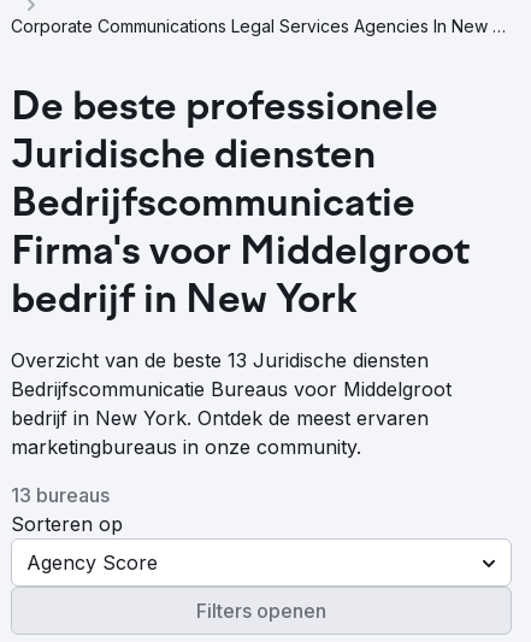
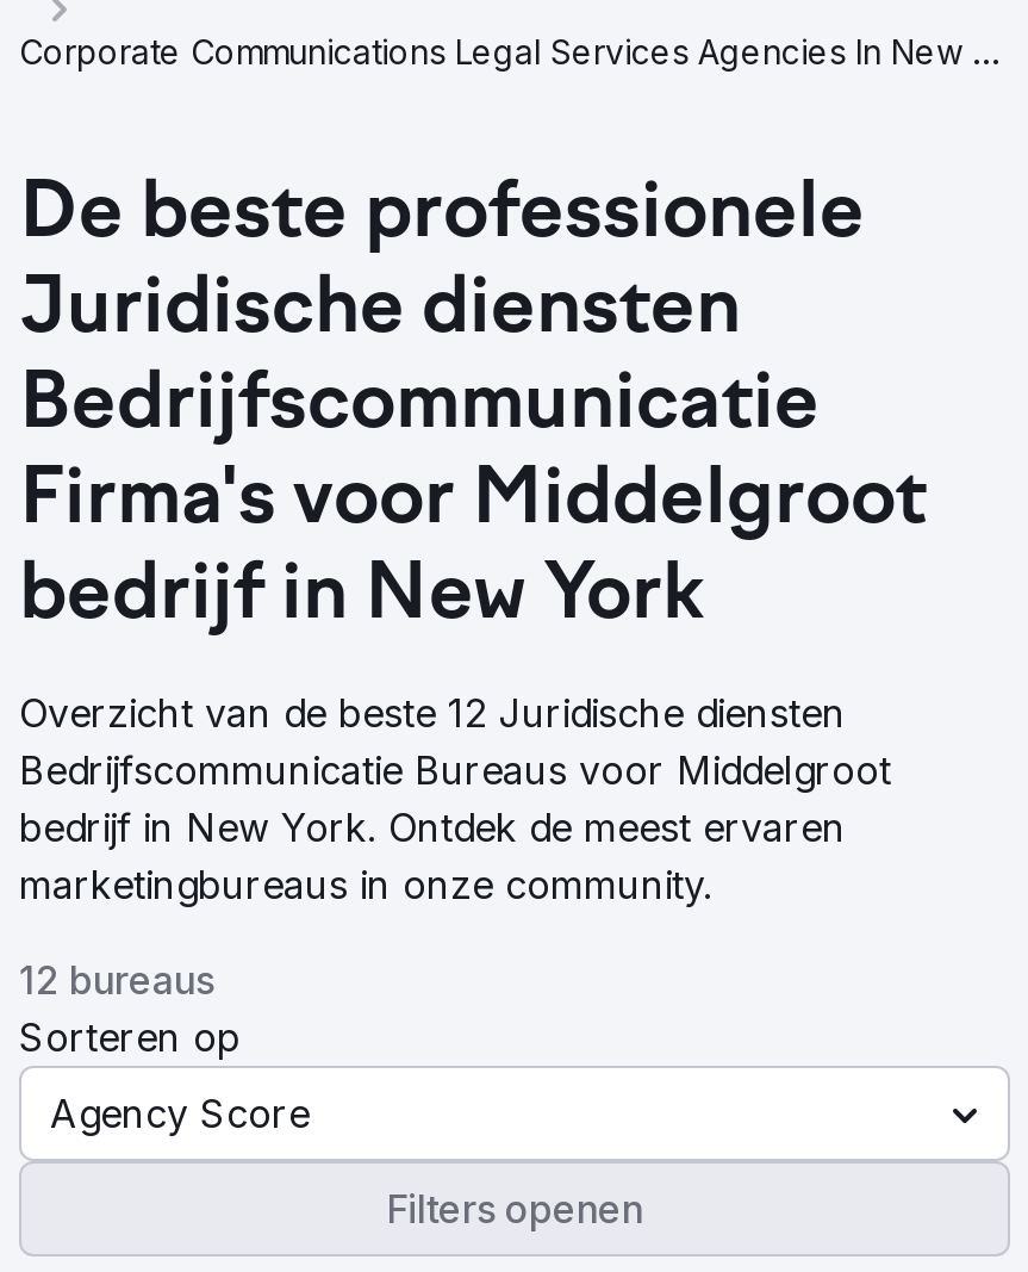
- Overzicht van de beste 13 Juridische diensten
+ Overzicht van de beste 12 Juridische diensten

- 13 bureaus
+ 12 bureaus
